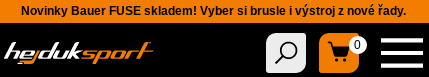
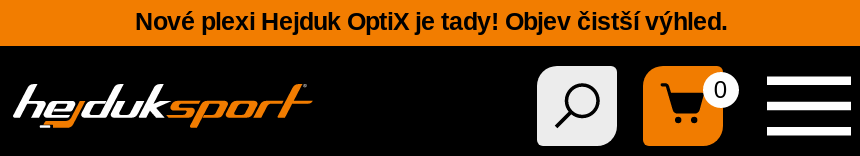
- Novinky Bauer FUSE skladem! Vyber si brusle i výstroj z nové řady.
+ Nové plexi Hejduk OptiX je tady! Objev čistší výhled.
